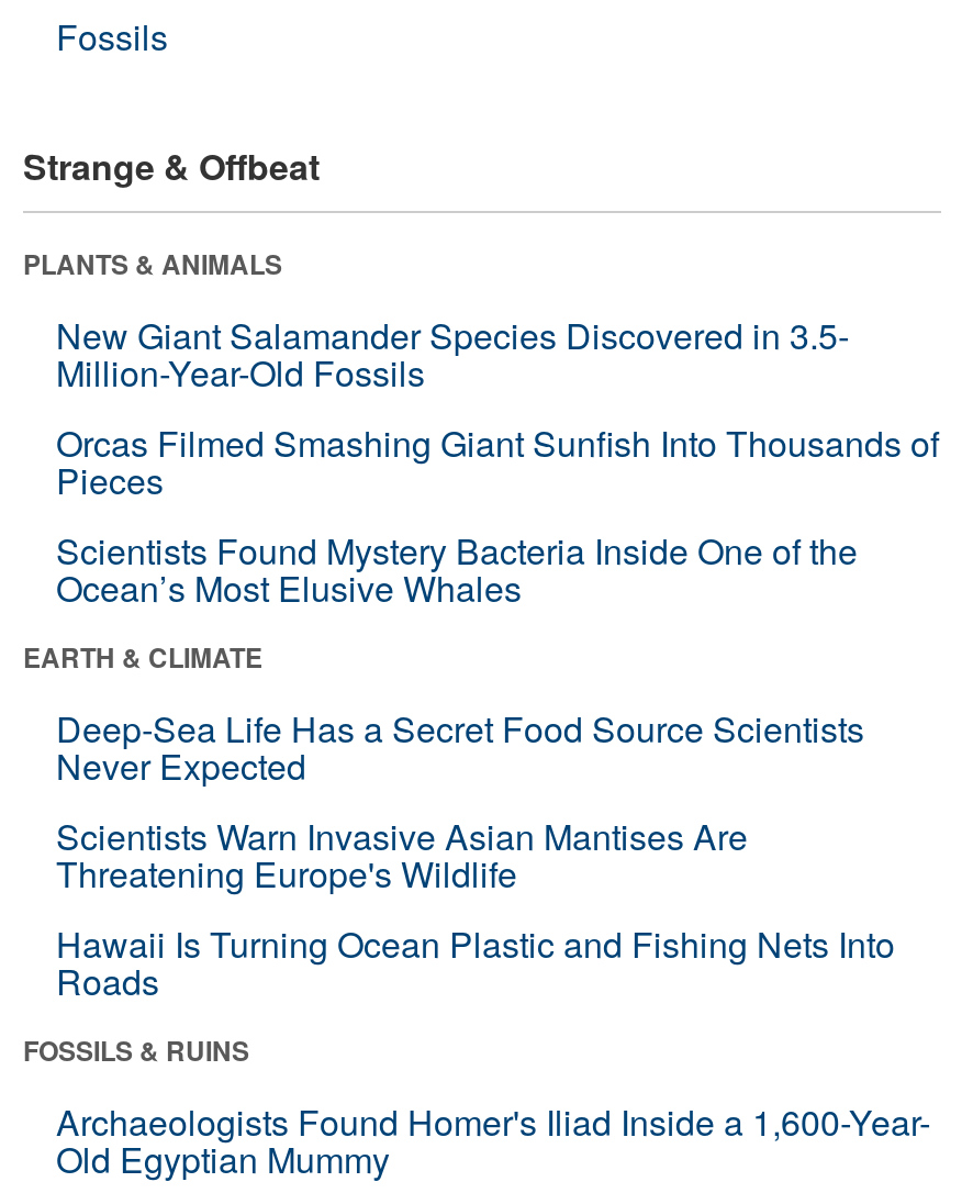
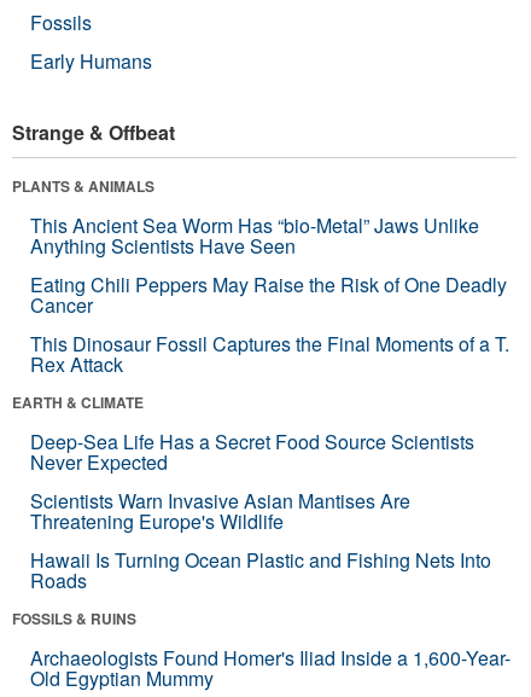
+ Early Humans

- New Giant Salamander Species Discovered in 3.5-
- Million-Year-Old Fossils
- Orcas Filmed Smashing Giant Sunfish Into Thousands of
- Pieces
- Scientists Found Mystery Bacteria Inside One of the
- Ocean’s Most Elusive Whales
+ This Ancient Sea Worm Has “bio-Metal” Jaws Unlike
+ Anything Scientists Have Seen
+ Eating Chili Peppers May Raise the Risk of One Deadly
+ Cancer
+ This Dinosaur Fossil Captures the Final Moments of a T.
+ Rex Attack
